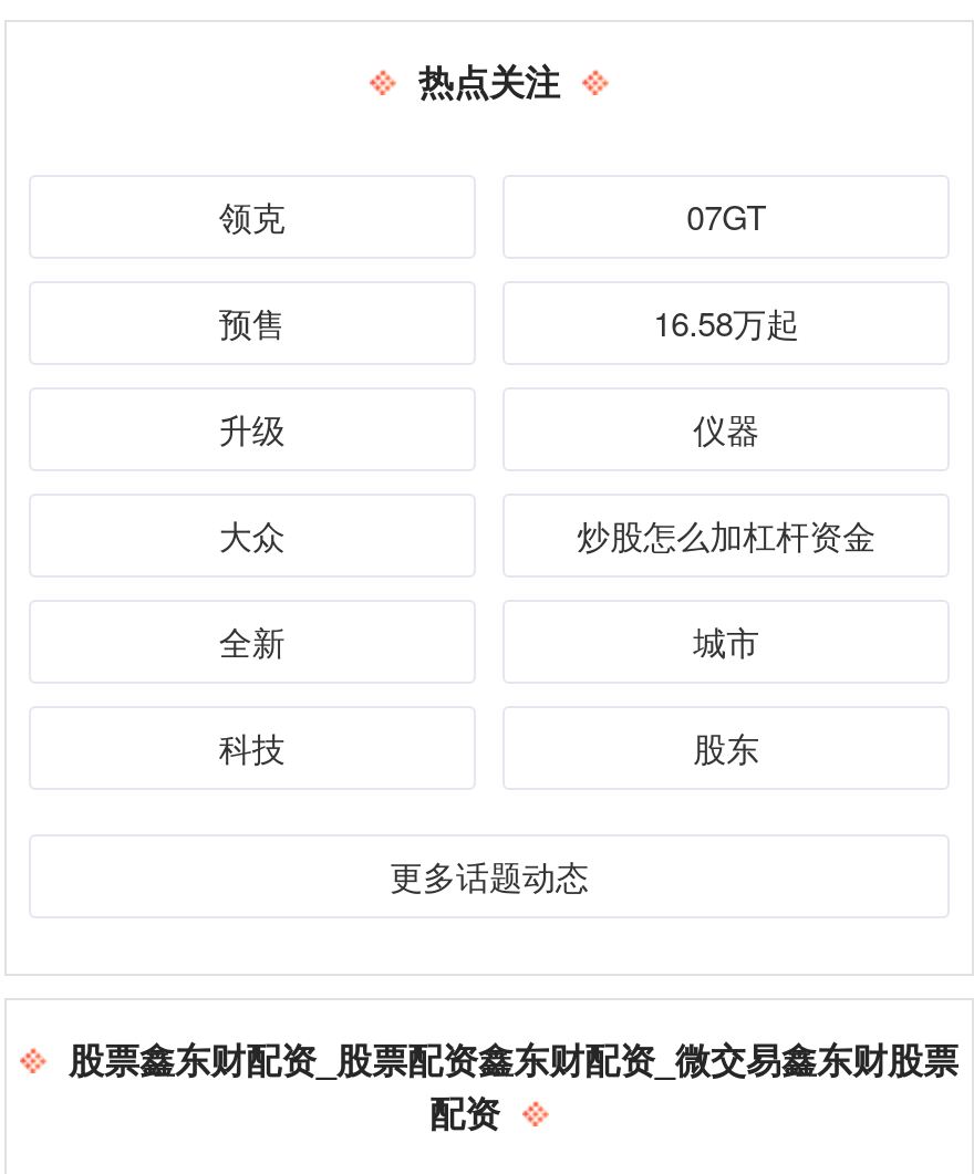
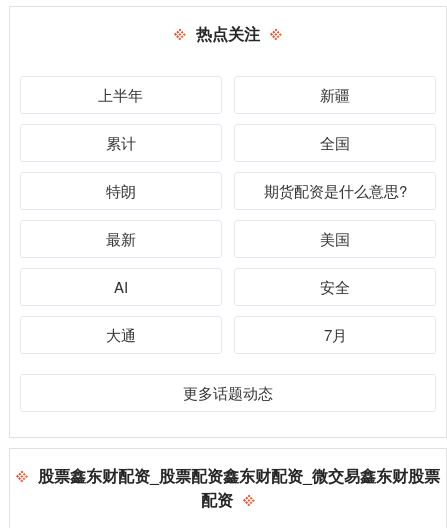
- 领克
- 07GT
+ 上半年
+ 新疆

- 预售
- 16.58万起
+ 累计
+ 全国

- 升级
- 仪器
+ 特朗
+ 期货配资是什么意思?

- 大众
- 炒股怎么加杠杆资金
+ 最新
+ 美国

- 全新
- 城市
+ AI
+ 安全

- 科技
- 股东
+ 大通
+ 7月
